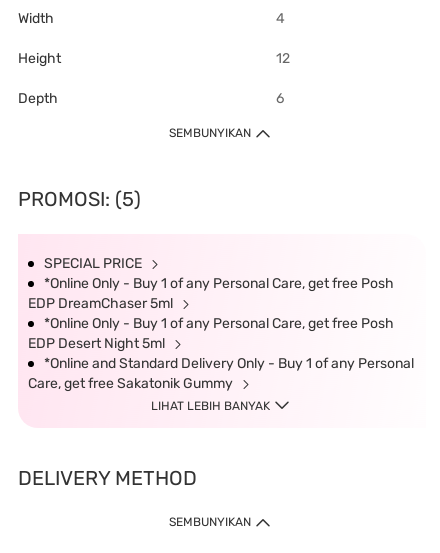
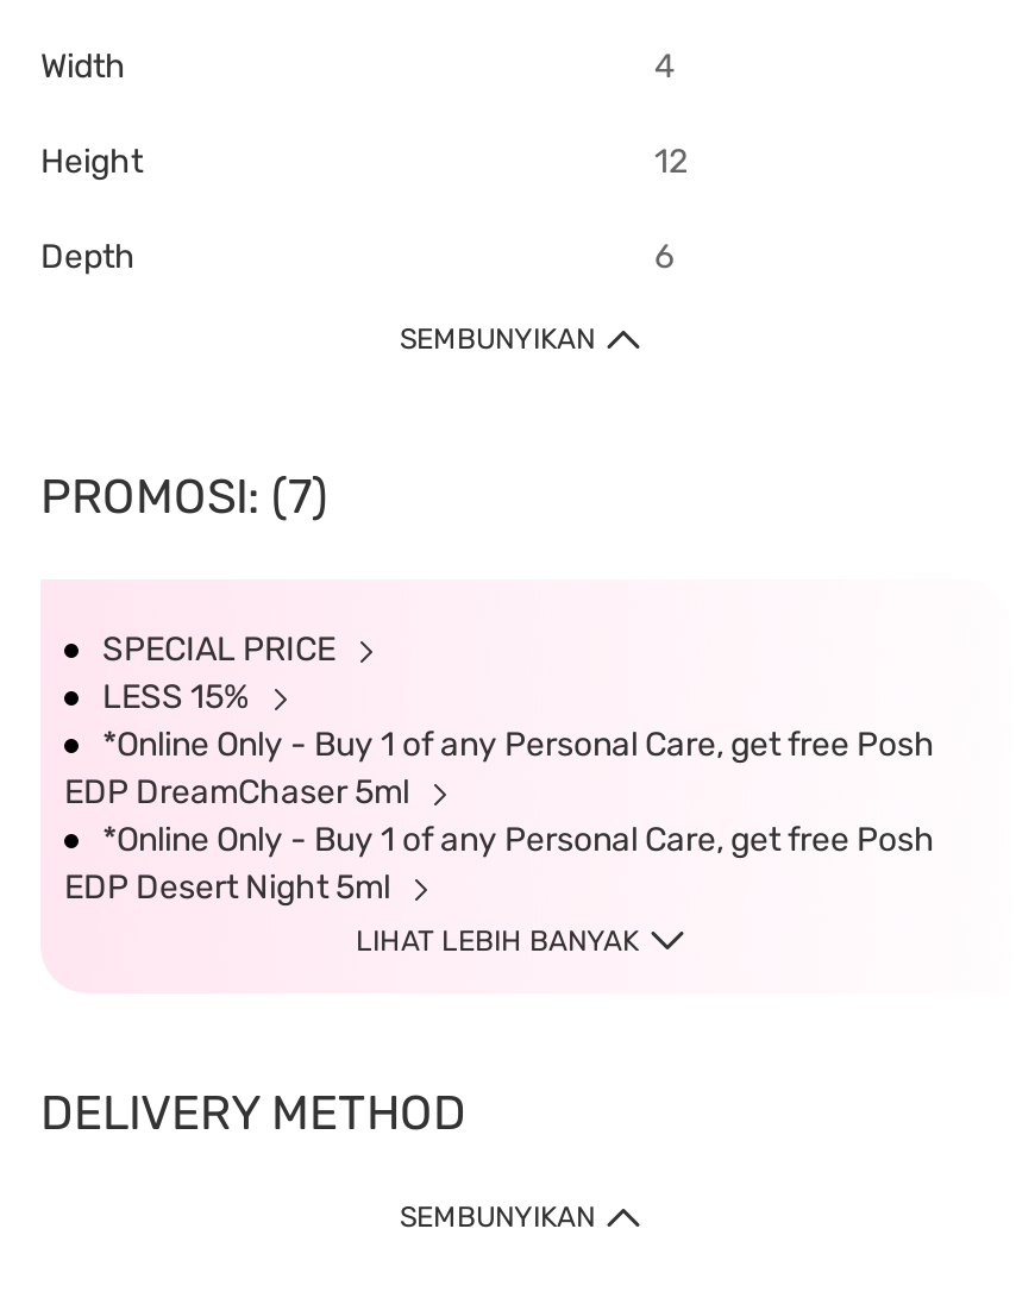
- PROMOSI: (5)
+ PROMOSI: (7)

moved down: *Online Only - Buy 1 of any Personal Care, get free Posh | EDP DreamChaser 5ml | *Online Only - Buy 1 of any Personal Care, get free Posh | EDP Desert Night 5ml

+ LESS 15%

- *Online and Standard Delivery Only - Buy 1 of any Personal
- Care, get free Sakatonik Gummy
